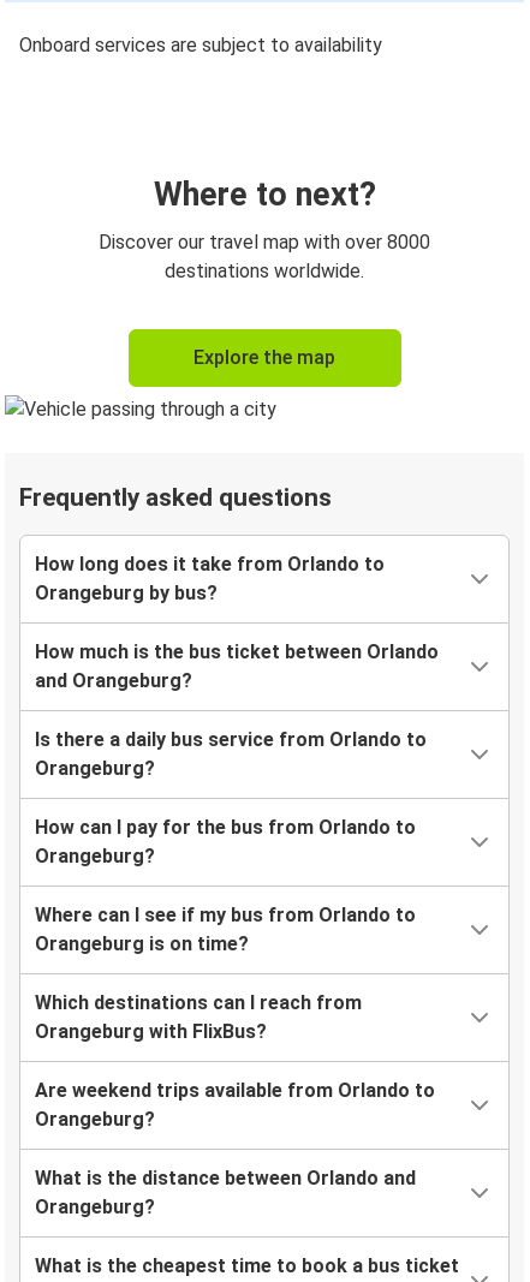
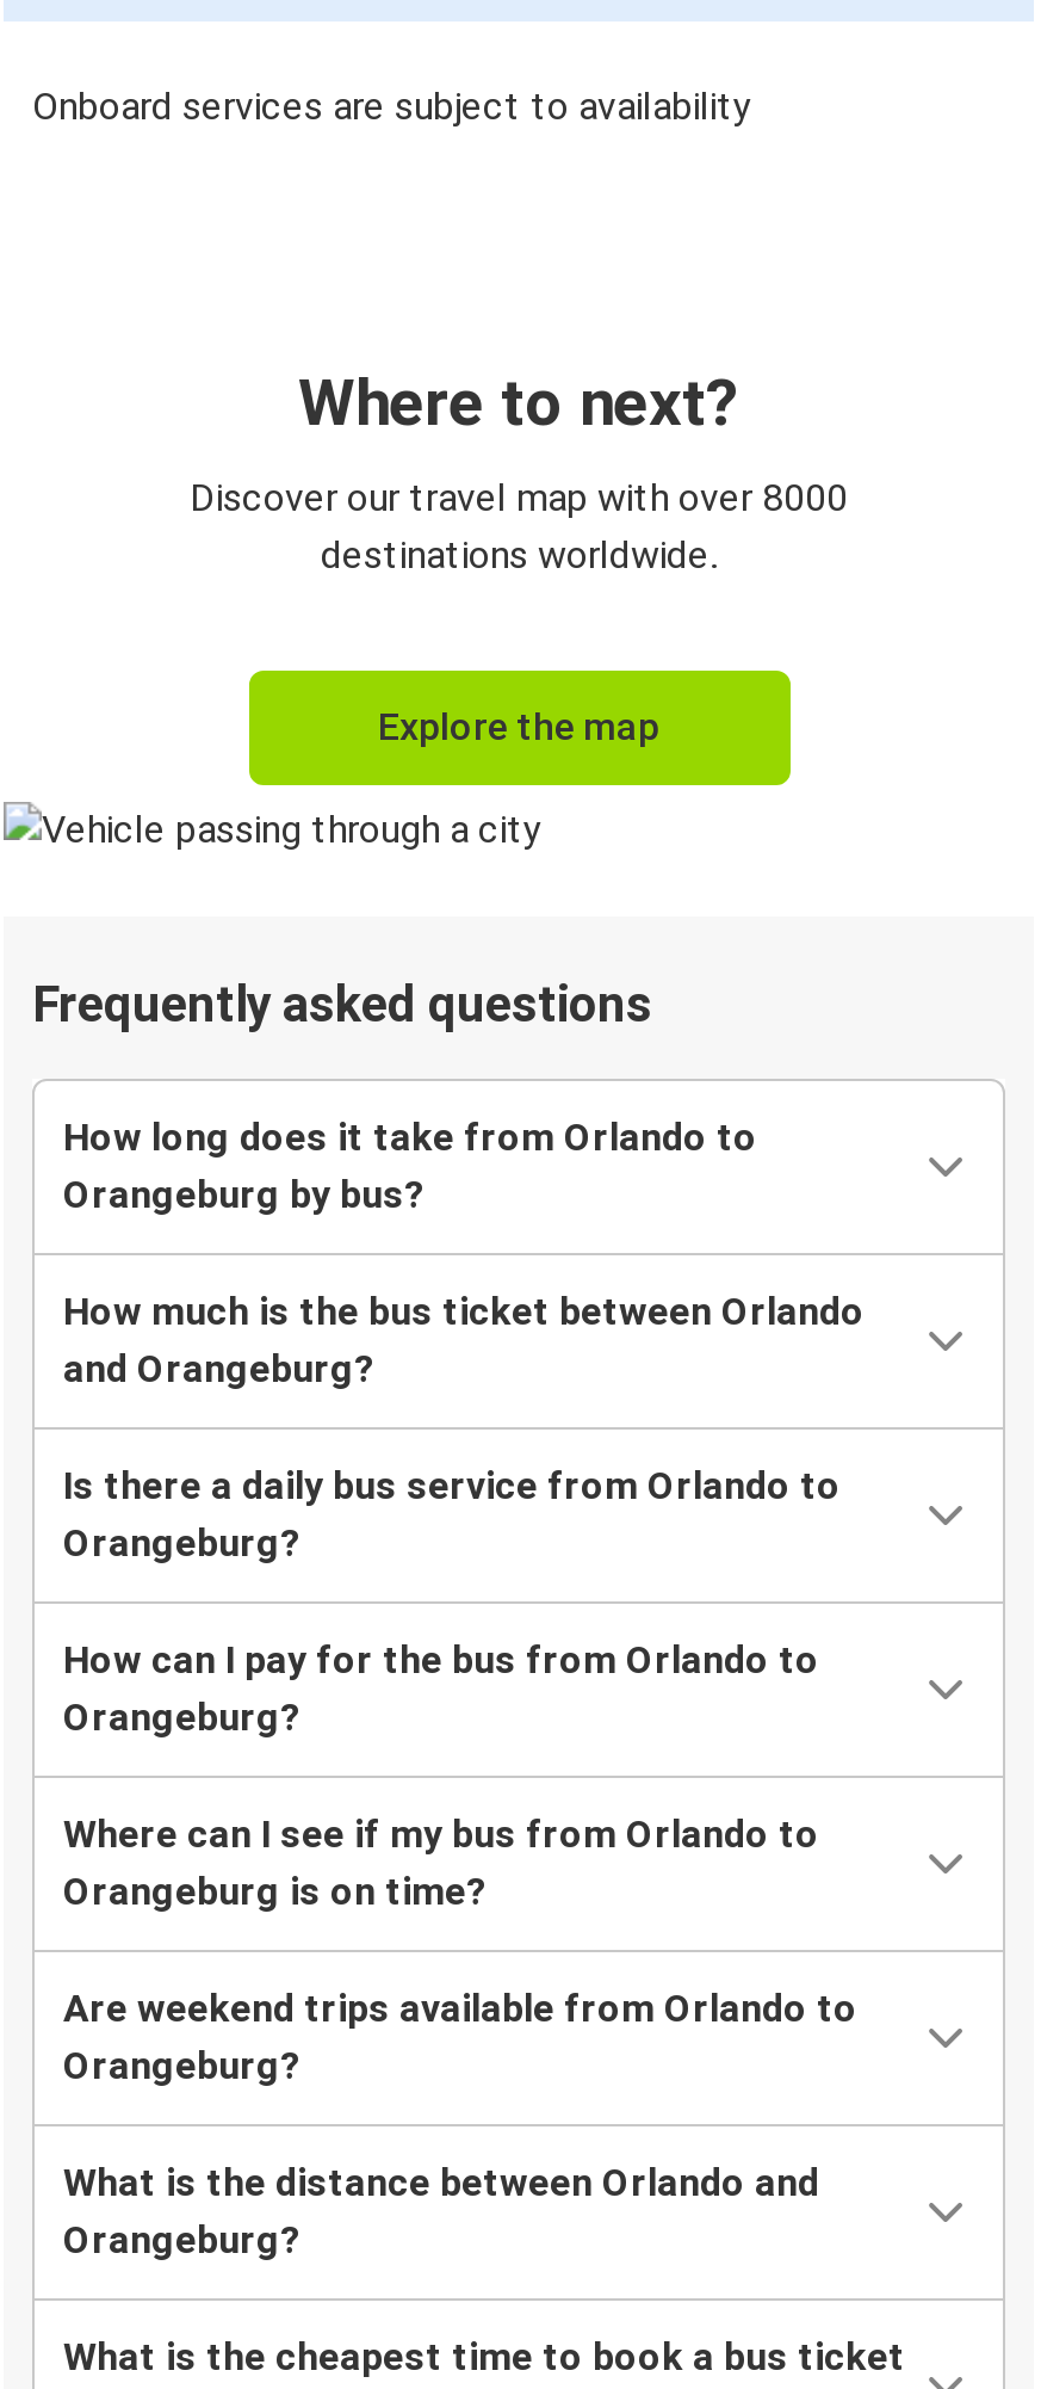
- Which destinations can I reach from
- Orangeburg with FlixBus?
